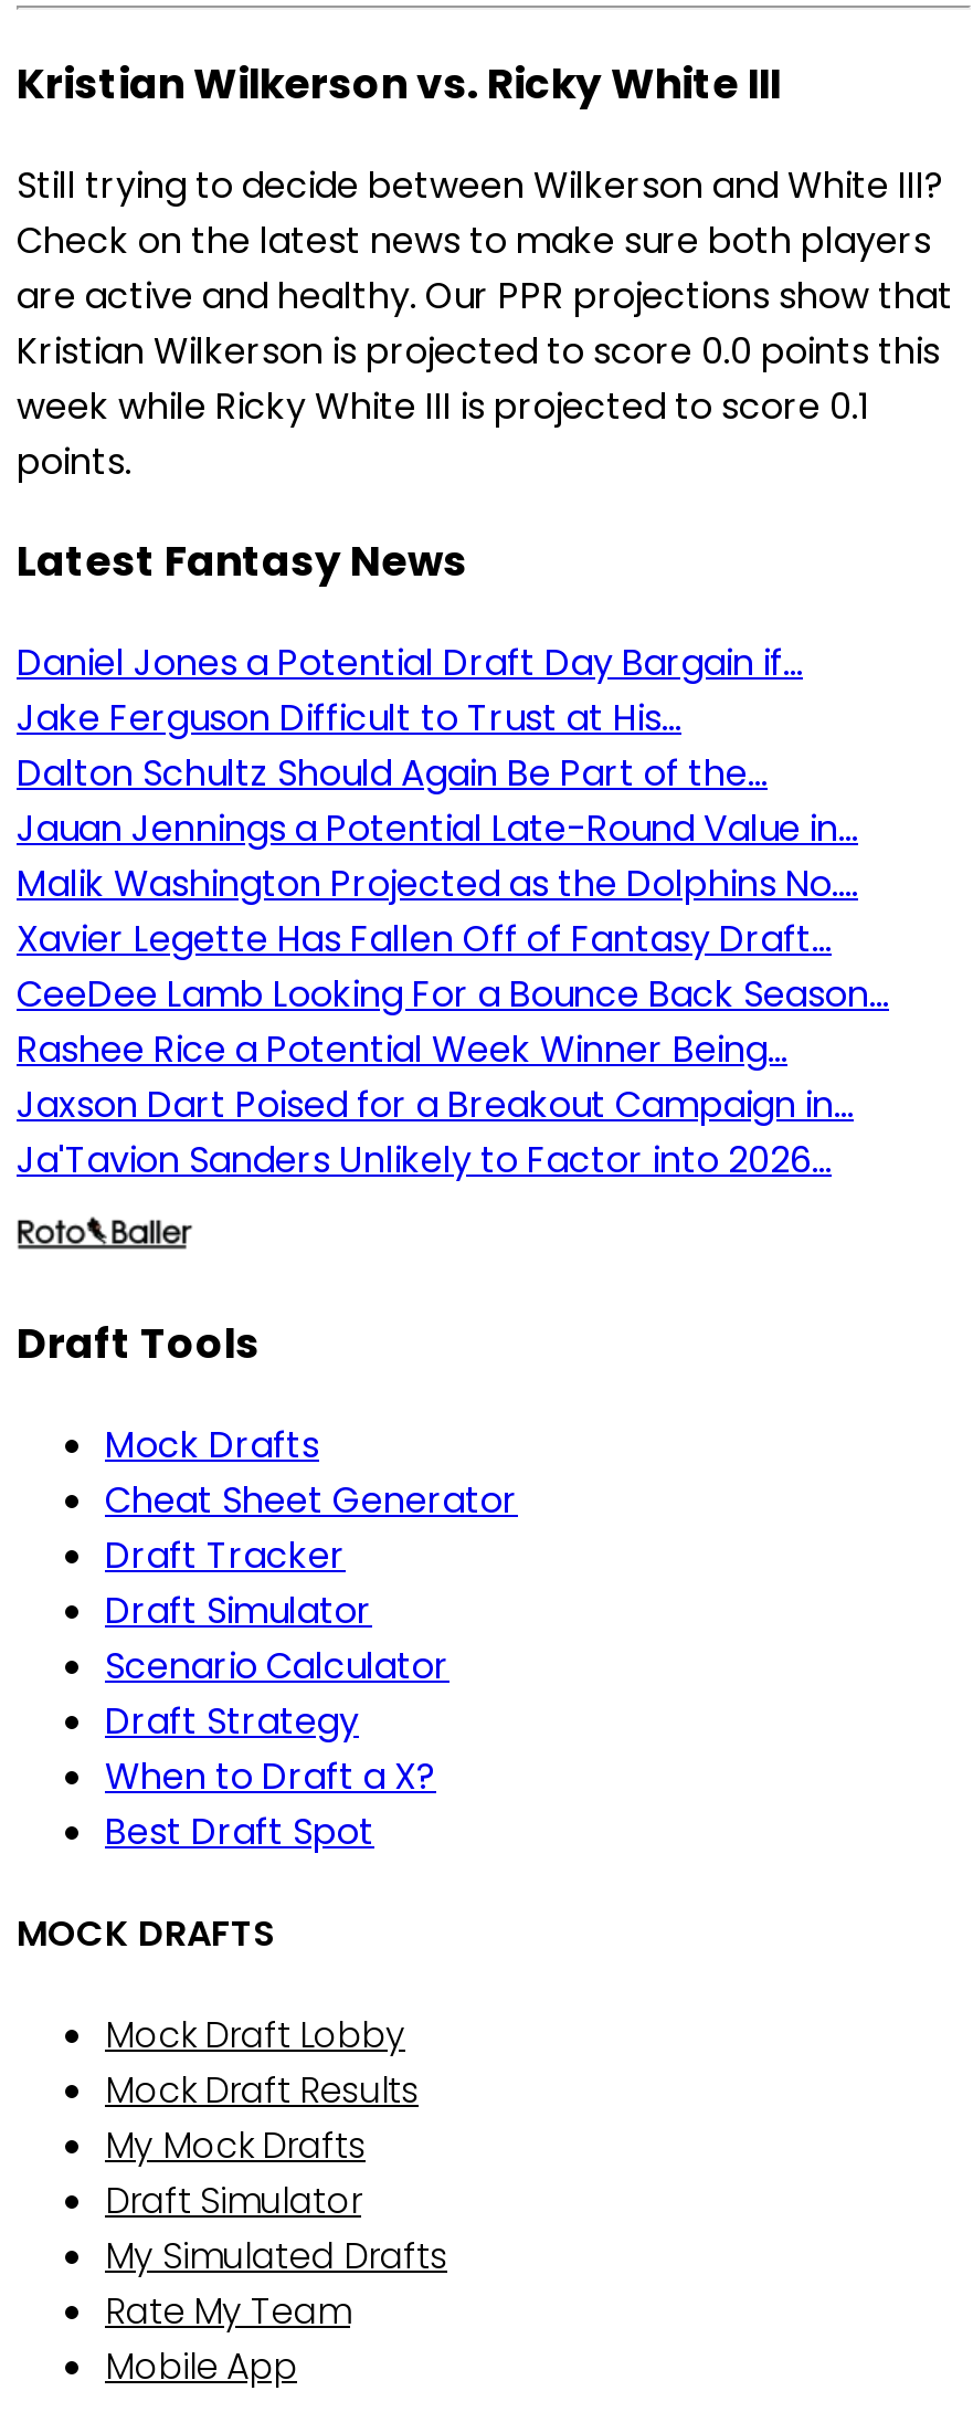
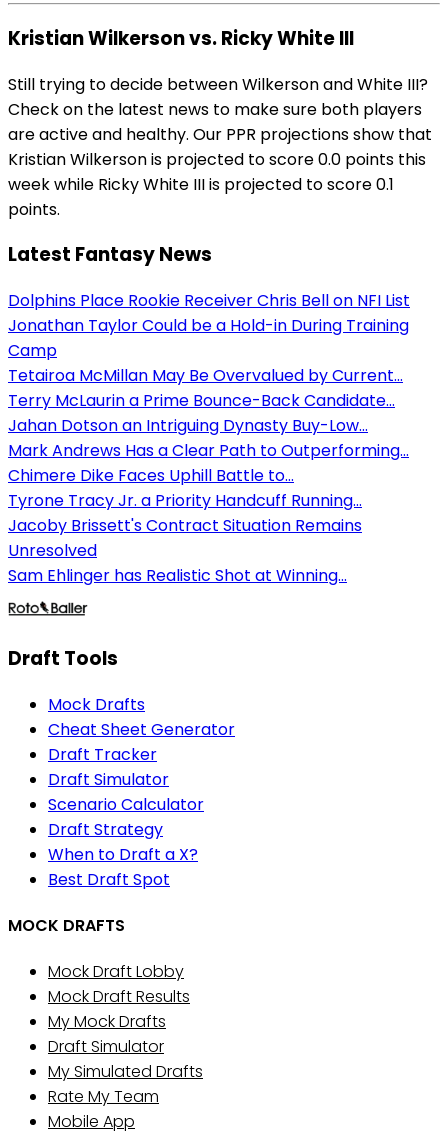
- Daniel Jones a Potential Draft Day Bargain if...
- Jake Ferguson Difficult to Trust at His...
- Dalton Schultz Should Again Be Part of the...
- Jauan Jennings a Potential Late-Round Value in...
- Malik Washington Projected as the Dolphins No....
- Xavier Legette Has Fallen Off of Fantasy Draft...
- CeeDee Lamb Looking For a Bounce Back Season...
- Rashee Rice a Potential Week Winner Being...
- Jaxson Dart Poised for a Breakout Campaign in...
- Ja'Tavion Sanders Unlikely to Factor into 2026...
+ Dolphins Place Rookie Receiver Chris Bell on NFI List
+ Jonathan Taylor Could be a Hold-in During Training
+ Camp
+ Tetairoa McMillan May Be Overvalued by Current...
+ Terry McLaurin a Prime Bounce-Back Candidate...
+ Jahan Dotson an Intriguing Dynasty Buy-Low...
+ Mark Andrews Has a Clear Path to Outperforming...
+ Chimere Dike Faces Uphill Battle to...
+ Tyrone Tracy Jr. a Priority Handcuff Running...
+ Jacoby Brissett's Contract Situation Remains
+ Unresolved
+ Sam Ehlinger has Realistic Shot at Winning...
